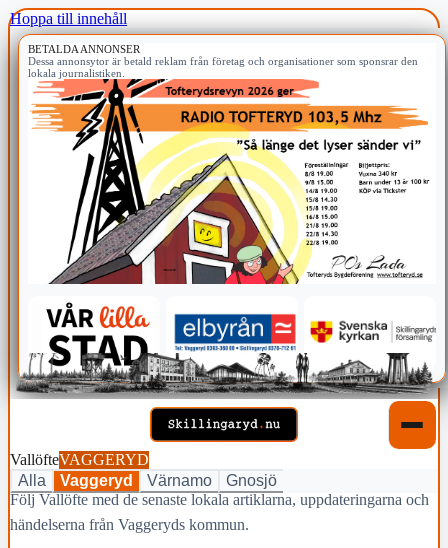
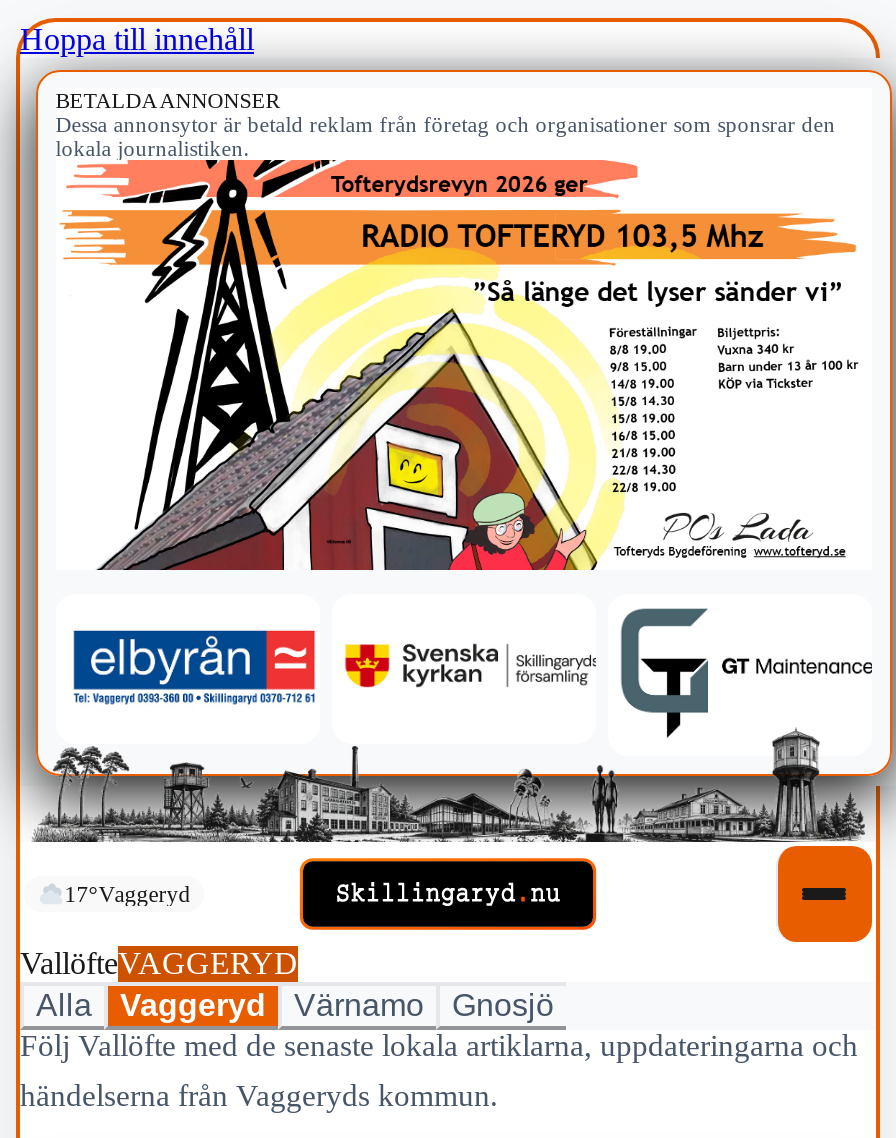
+ 17°Vaggeryd

- [image]
+ [image]
